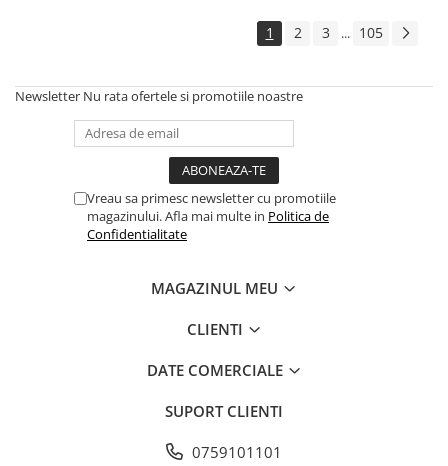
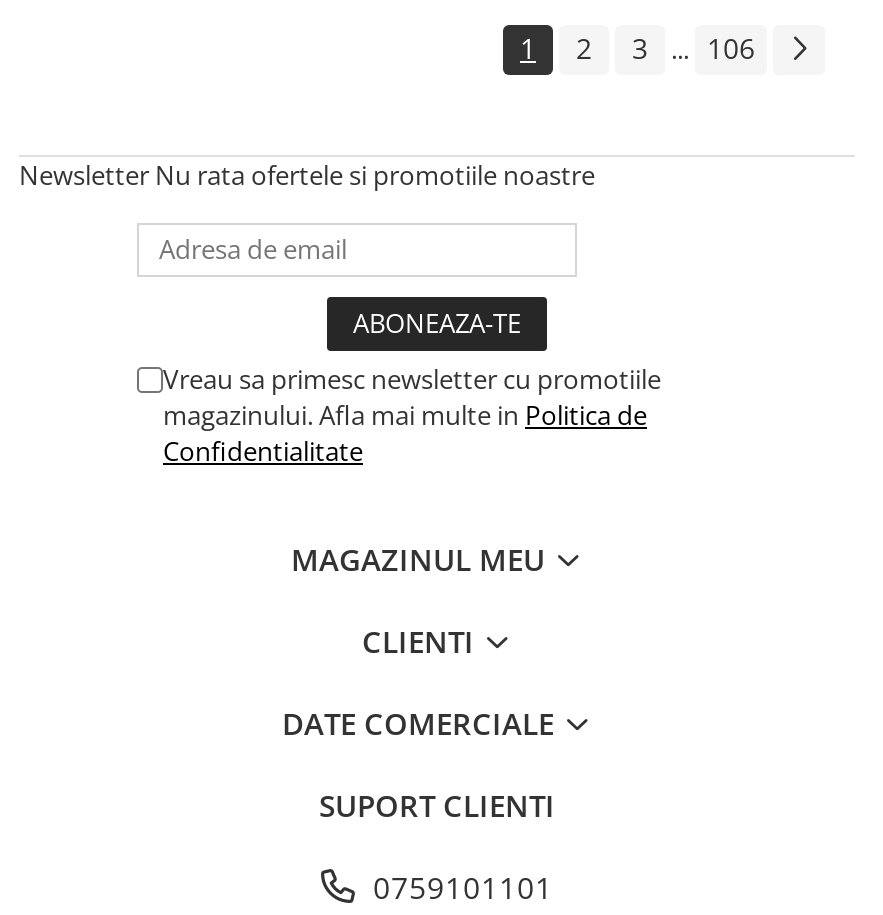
- 1 2 3 ... 105
+ 1 2 3 ... 106
